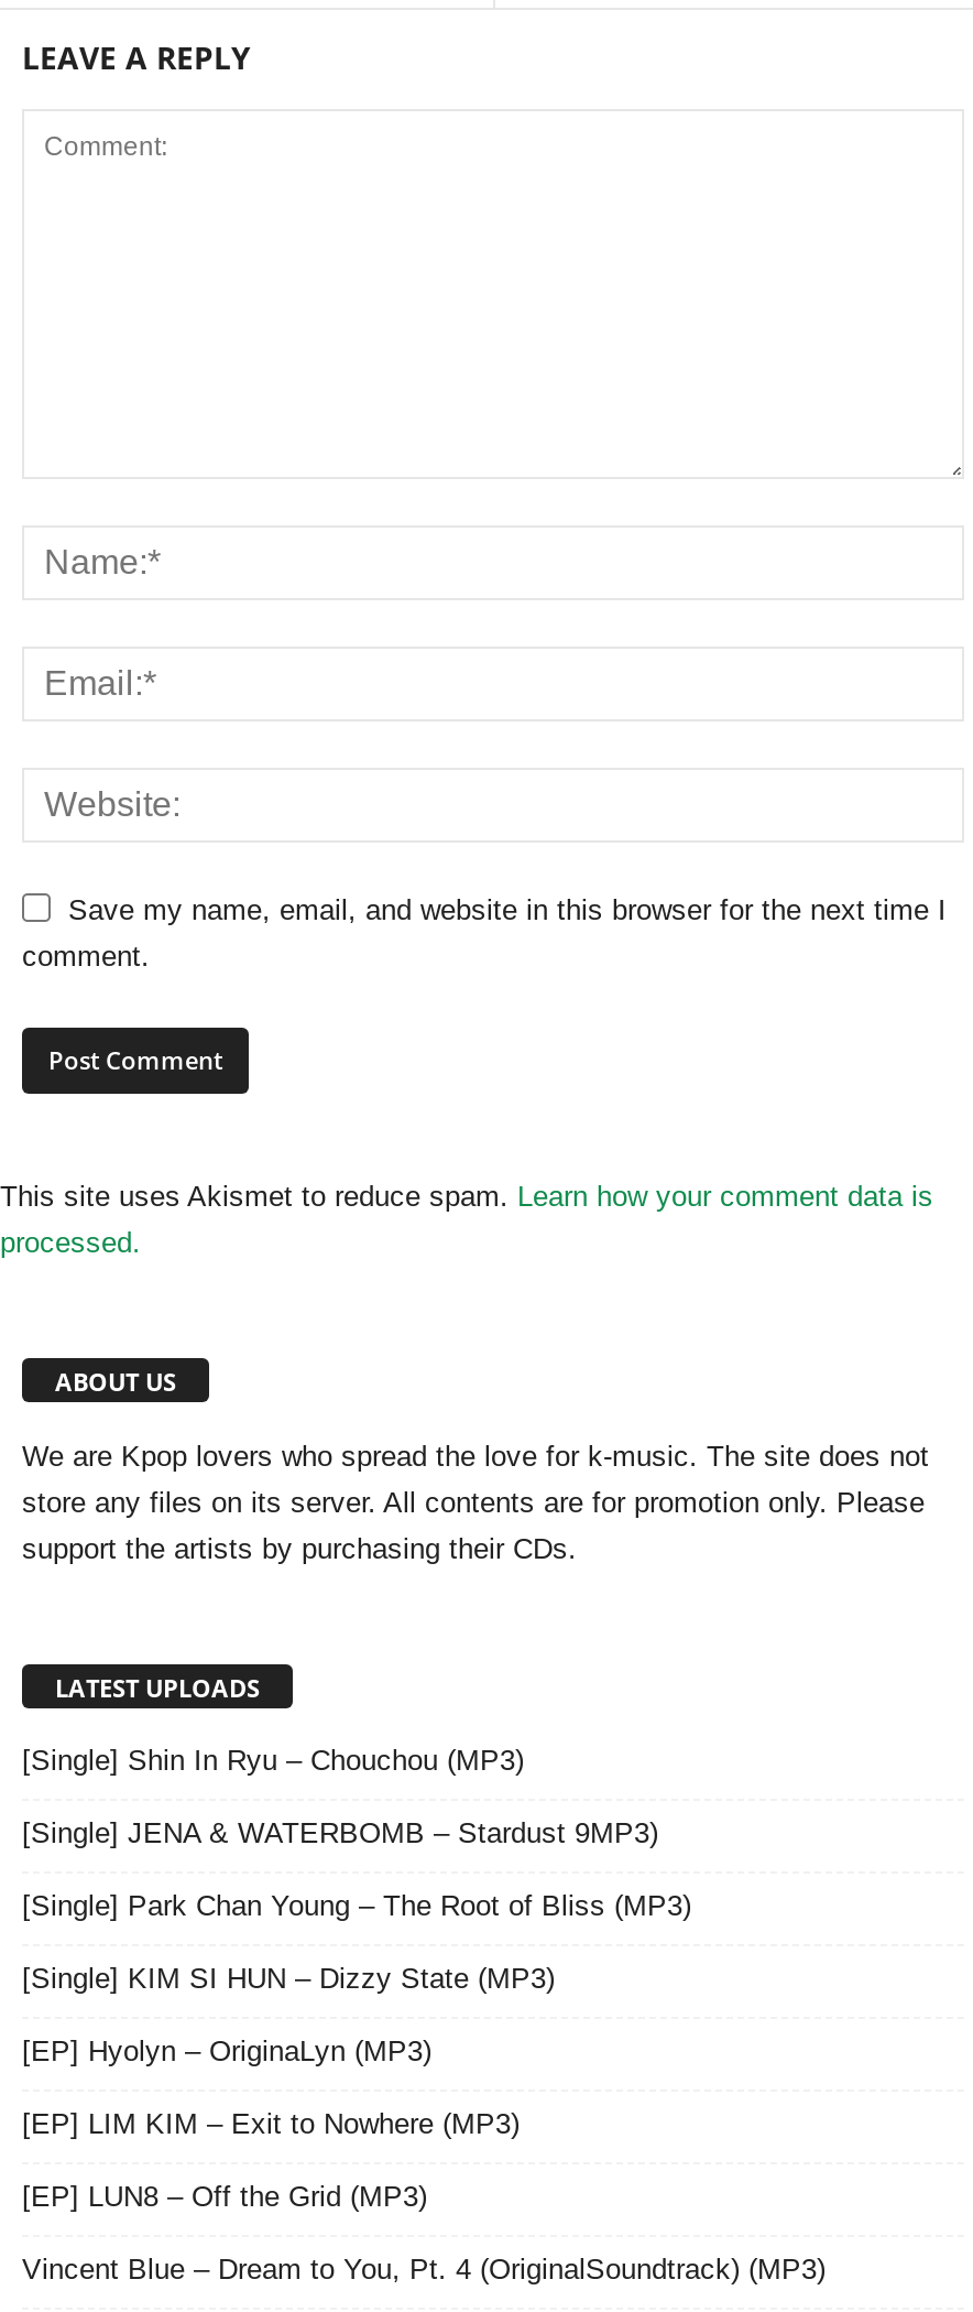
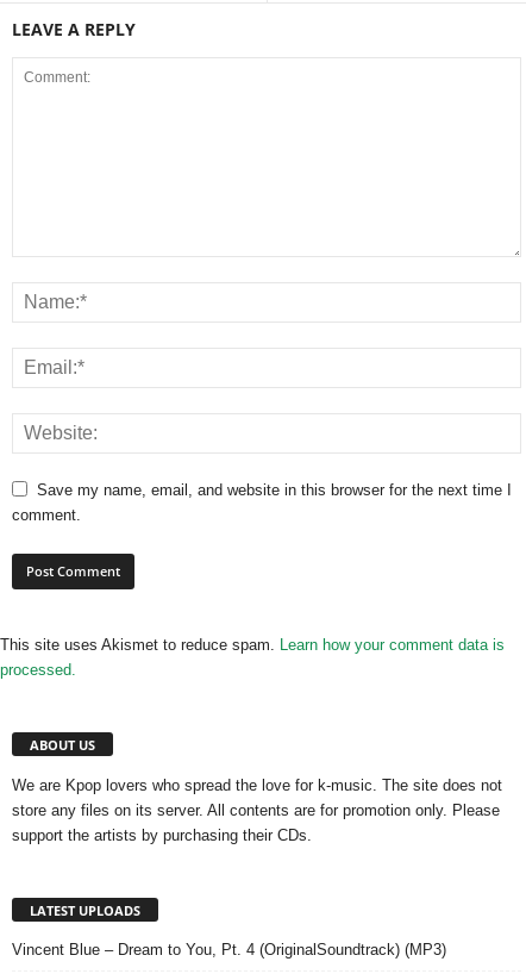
- [Single] Shin In Ryu – Chouchou (MP3)
- [Single] JENA & WATERBOMB – Stardust 9MP3)
- [Single] Park Chan Young – The Root of Bliss (MP3)
- [Single] KIM SI HUN – Dizzy State (MP3)
- [EP] Hyolyn – OriginaLyn (MP3)
- [EP] LIM KIM – Exit to Nowhere (MP3)
- [EP] LUN8 – Off the Grid (MP3)
